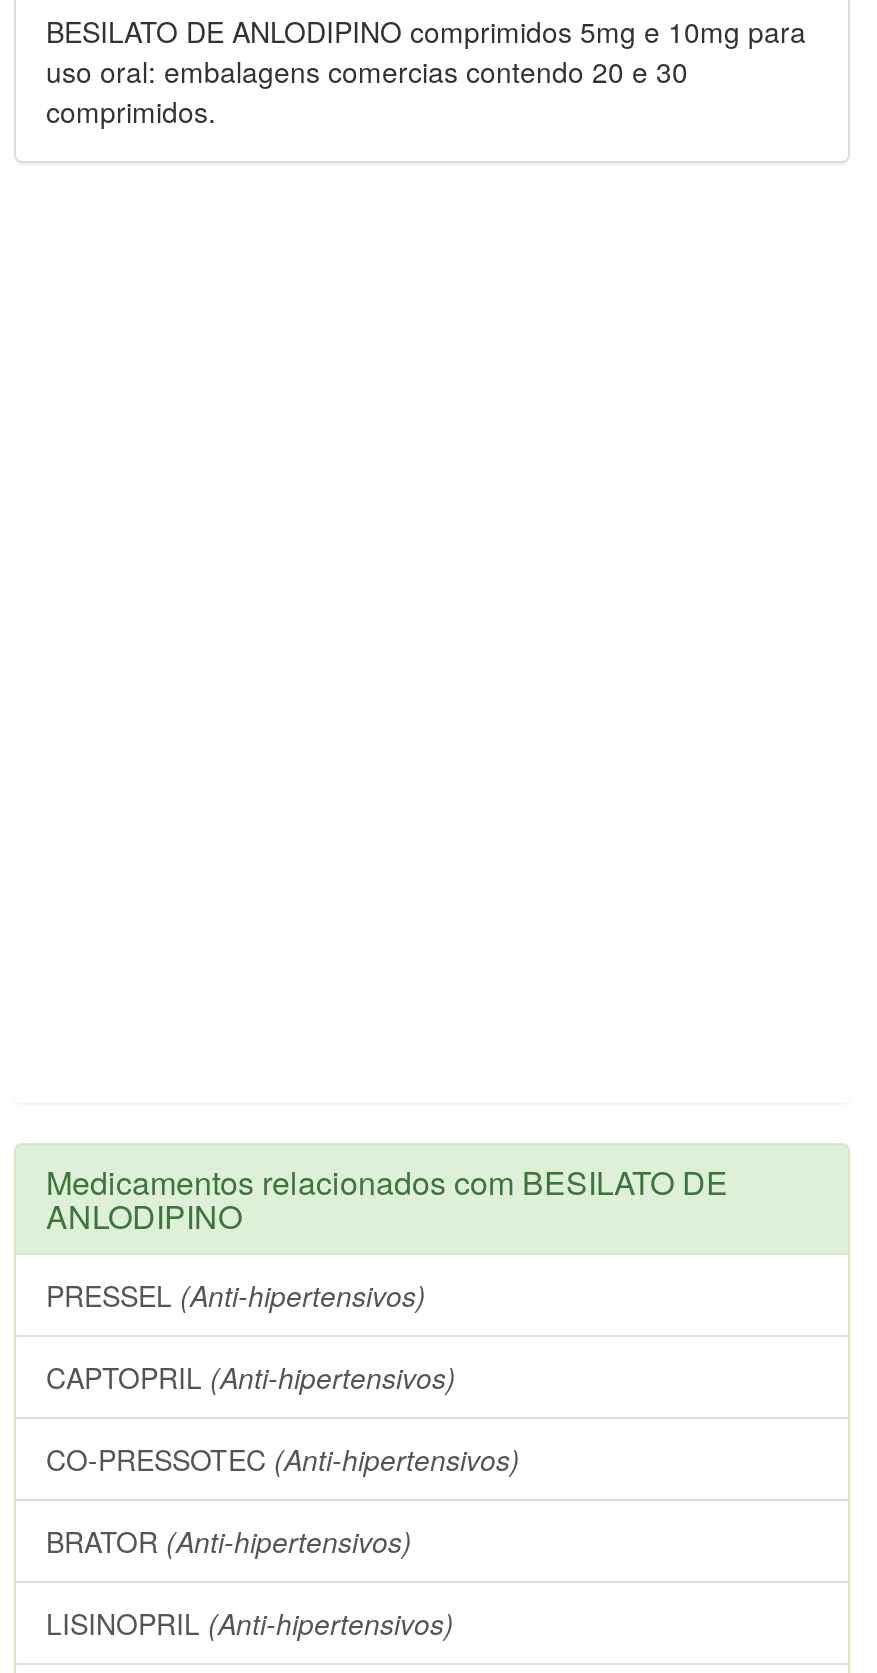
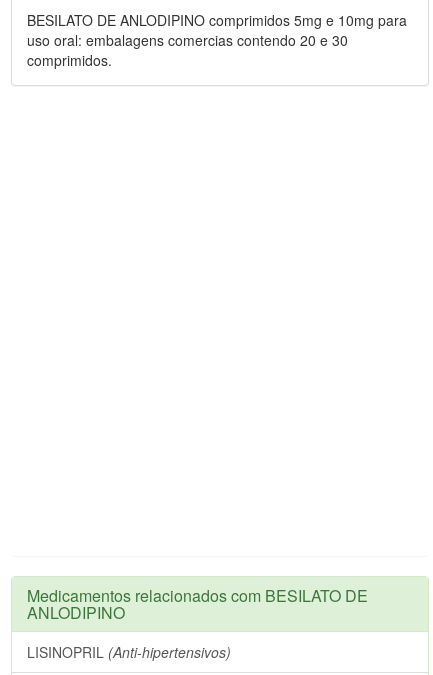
- PRESSEL (Anti-hipertensivos)
- CAPTOPRIL (Anti-hipertensivos)
- CO-PRESSOTEC (Anti-hipertensivos)
- BRATOR (Anti-hipertensivos)
